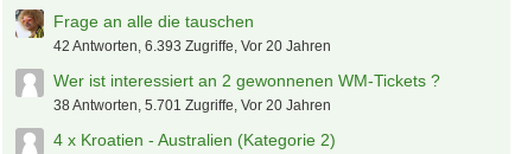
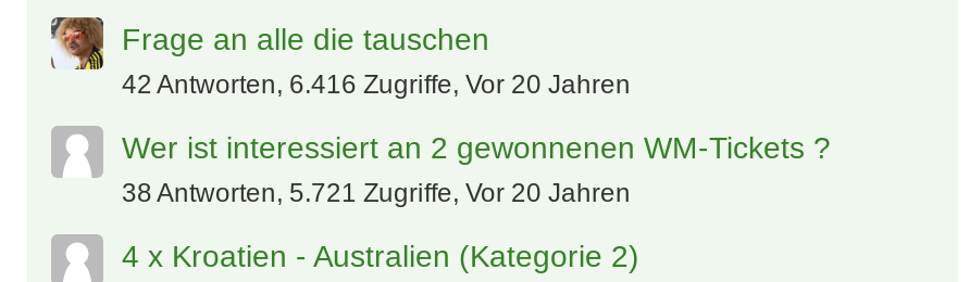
- 42 Antworten, 6.393 Zugriffe, Vor 20 Jahren
+ 42 Antworten, 6.416 Zugriffe, Vor 20 Jahren

- 38 Antworten, 5.701 Zugriffe, Vor 20 Jahren
+ 38 Antworten, 5.721 Zugriffe, Vor 20 Jahren
